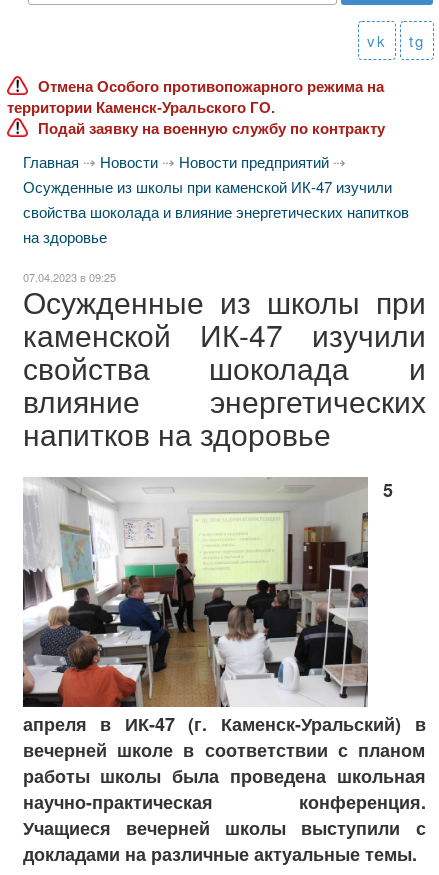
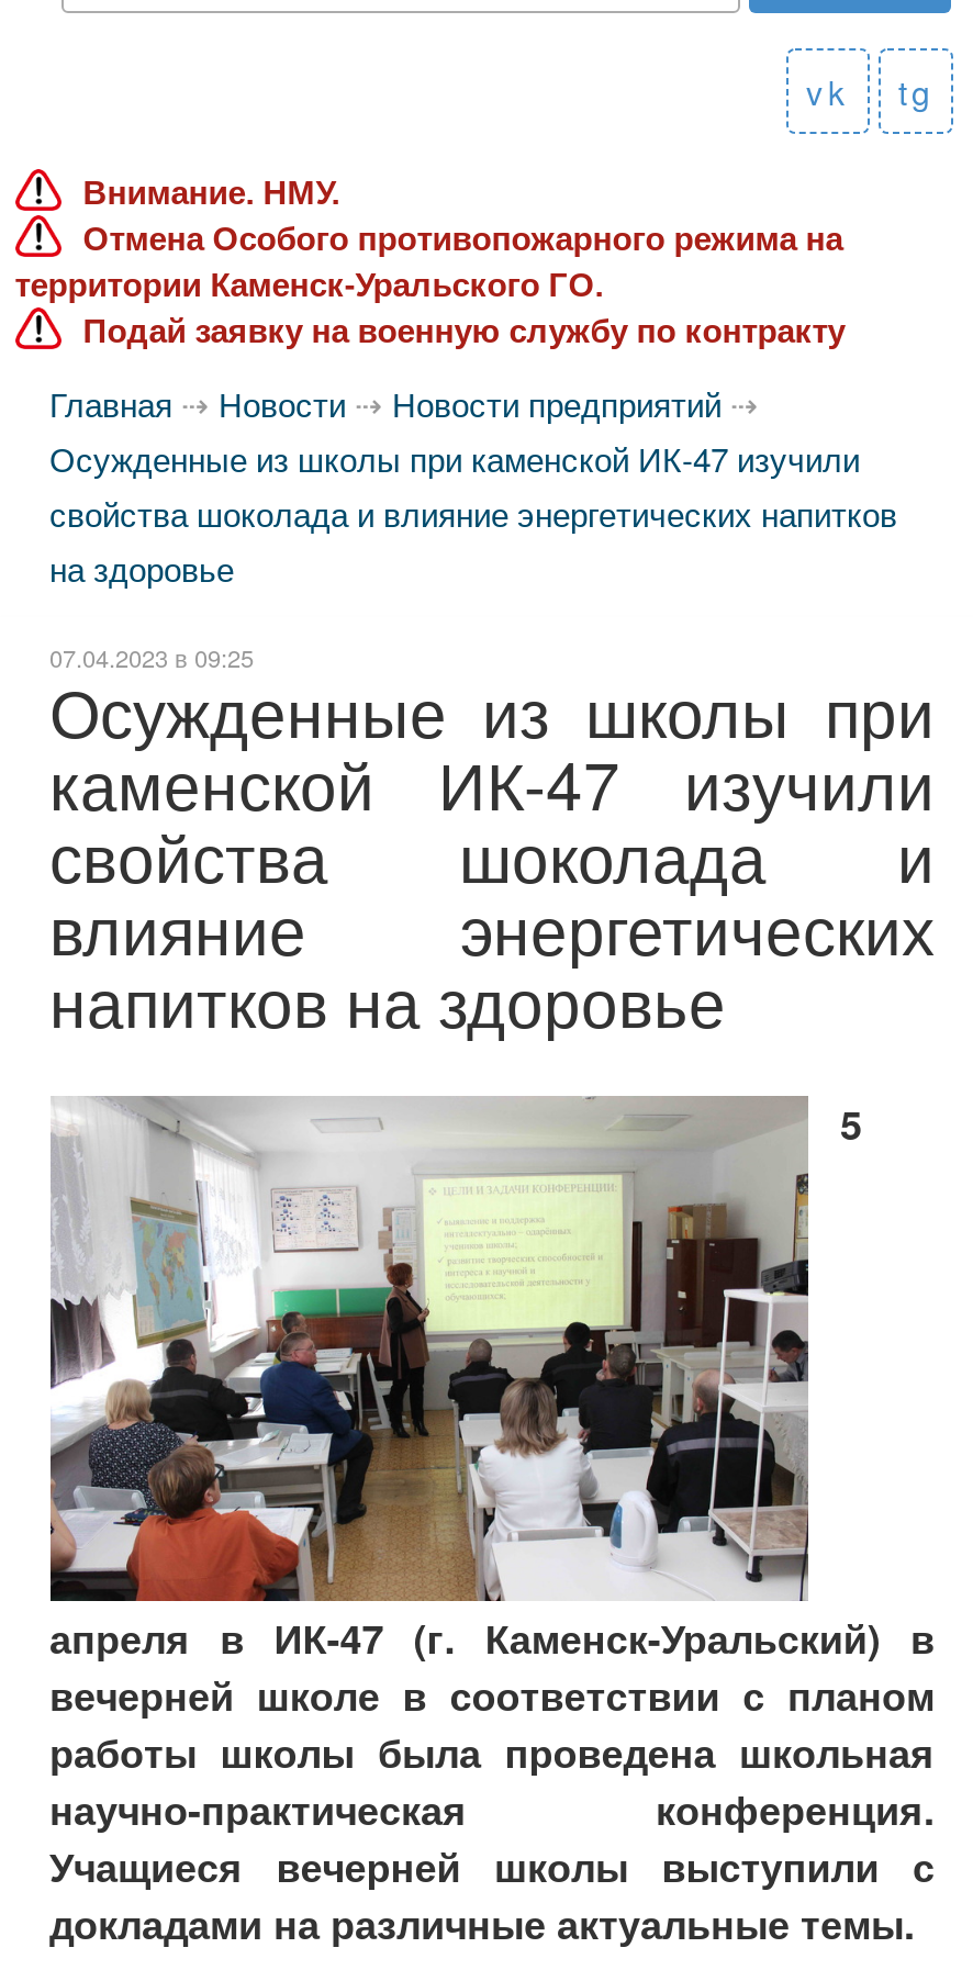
+ Внимание. НМУ.
